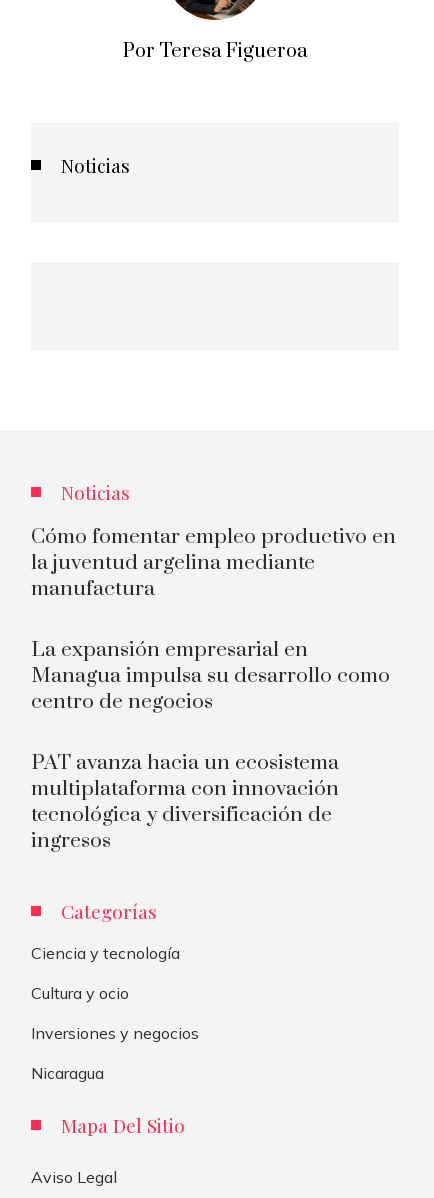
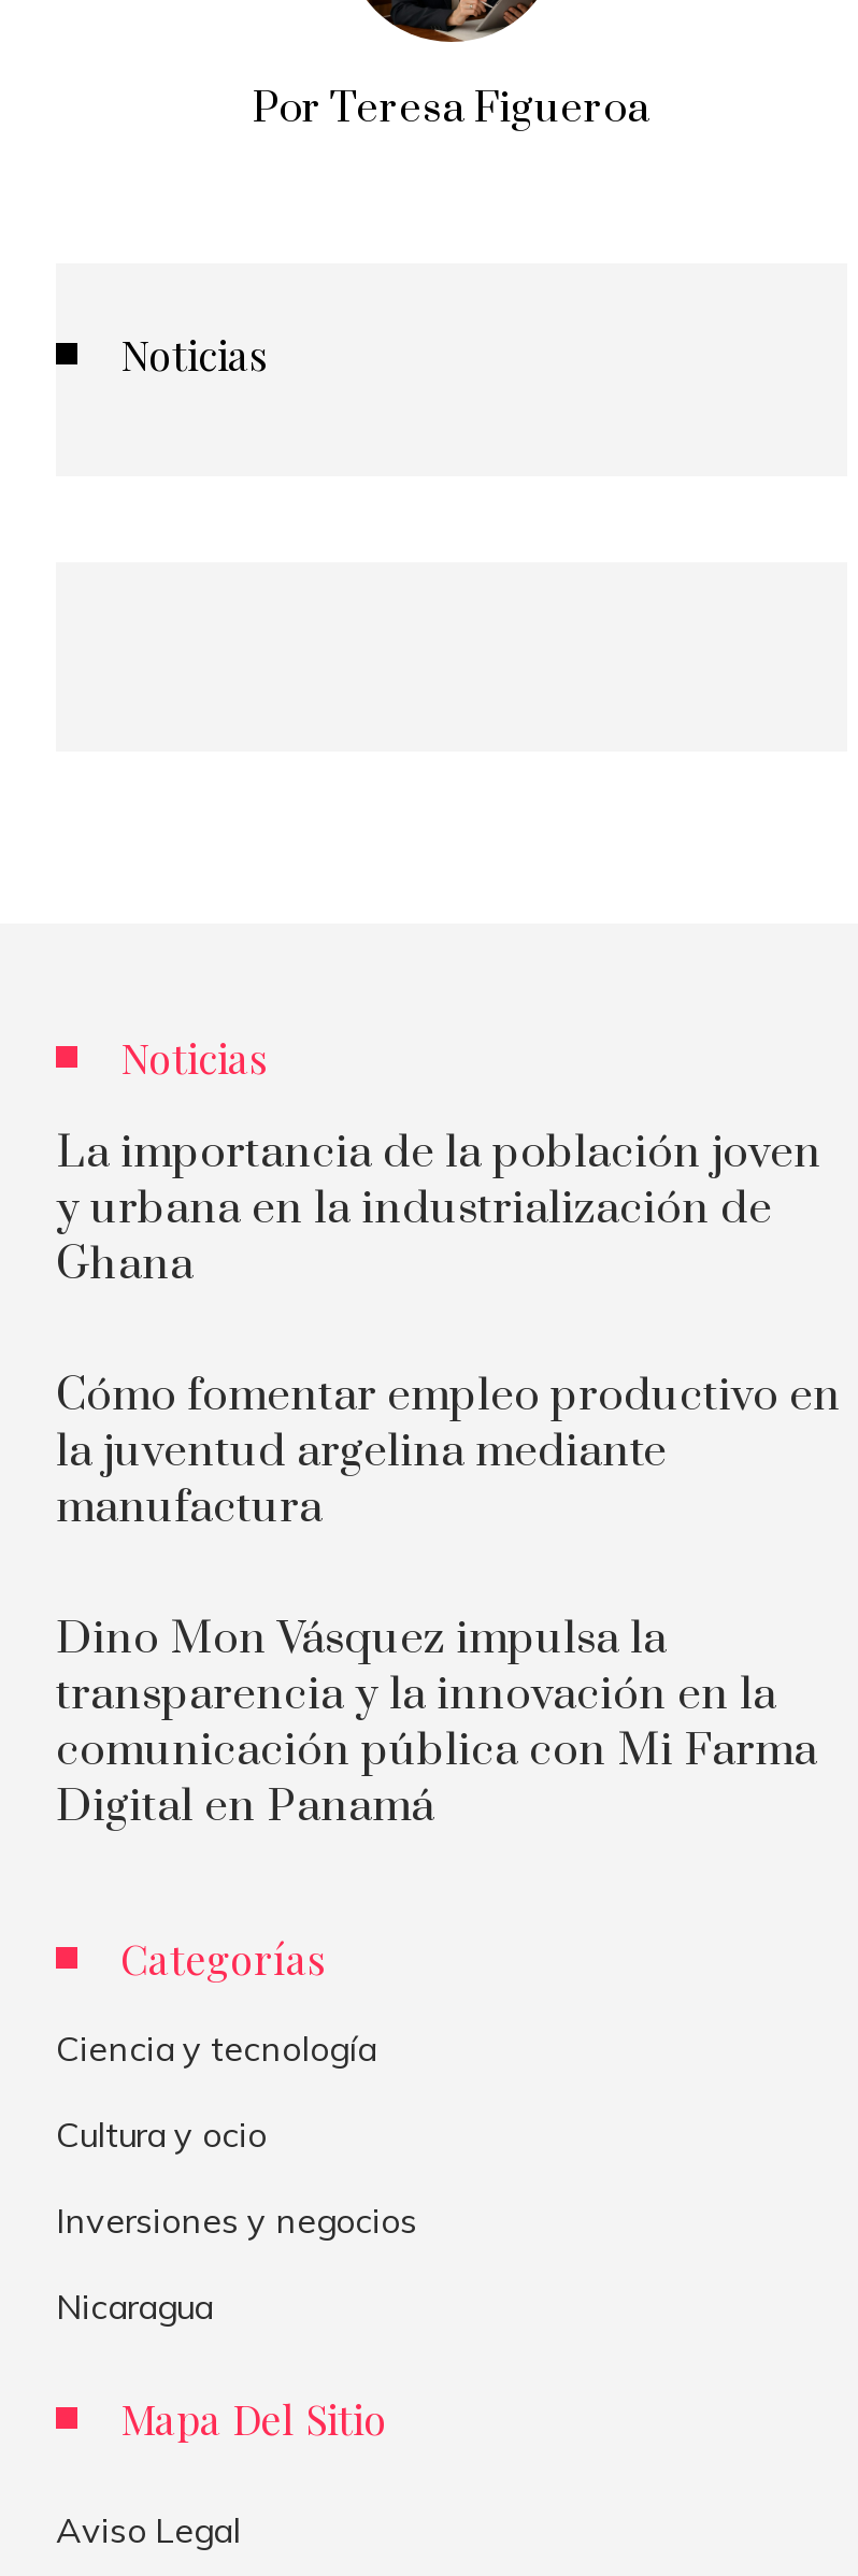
+ La importancia de la población joven
+ y urbana en la industrialización de
+ Ghana

moved down: Cómo fomentar empleo productivo en | la juventud argelina mediante | manufactura

- La expansión empresarial en
- Managua impulsa su desarrollo como
- centro de negocios
- PAT avanza hacia un ecosistema
- multiplataforma con innovación
- tecnológica y diversificación de
- ingresos
+ Dino Mon Vásquez impulsa la
+ transparencia y la innovación en la
+ comunicación pública con Mi Farma
+ Digital en Panamá
